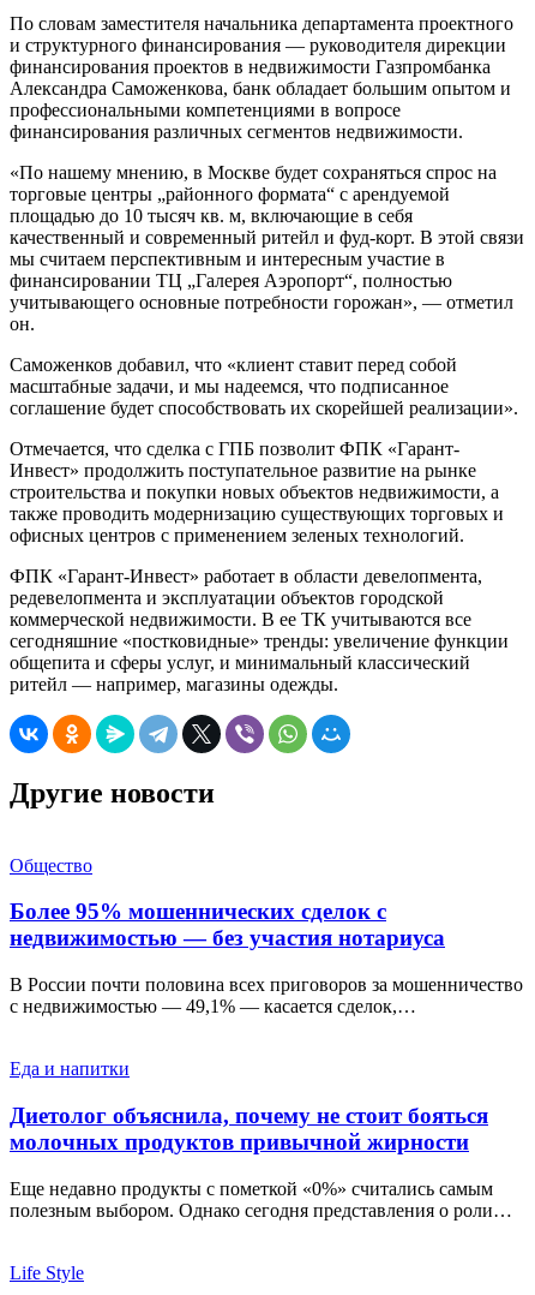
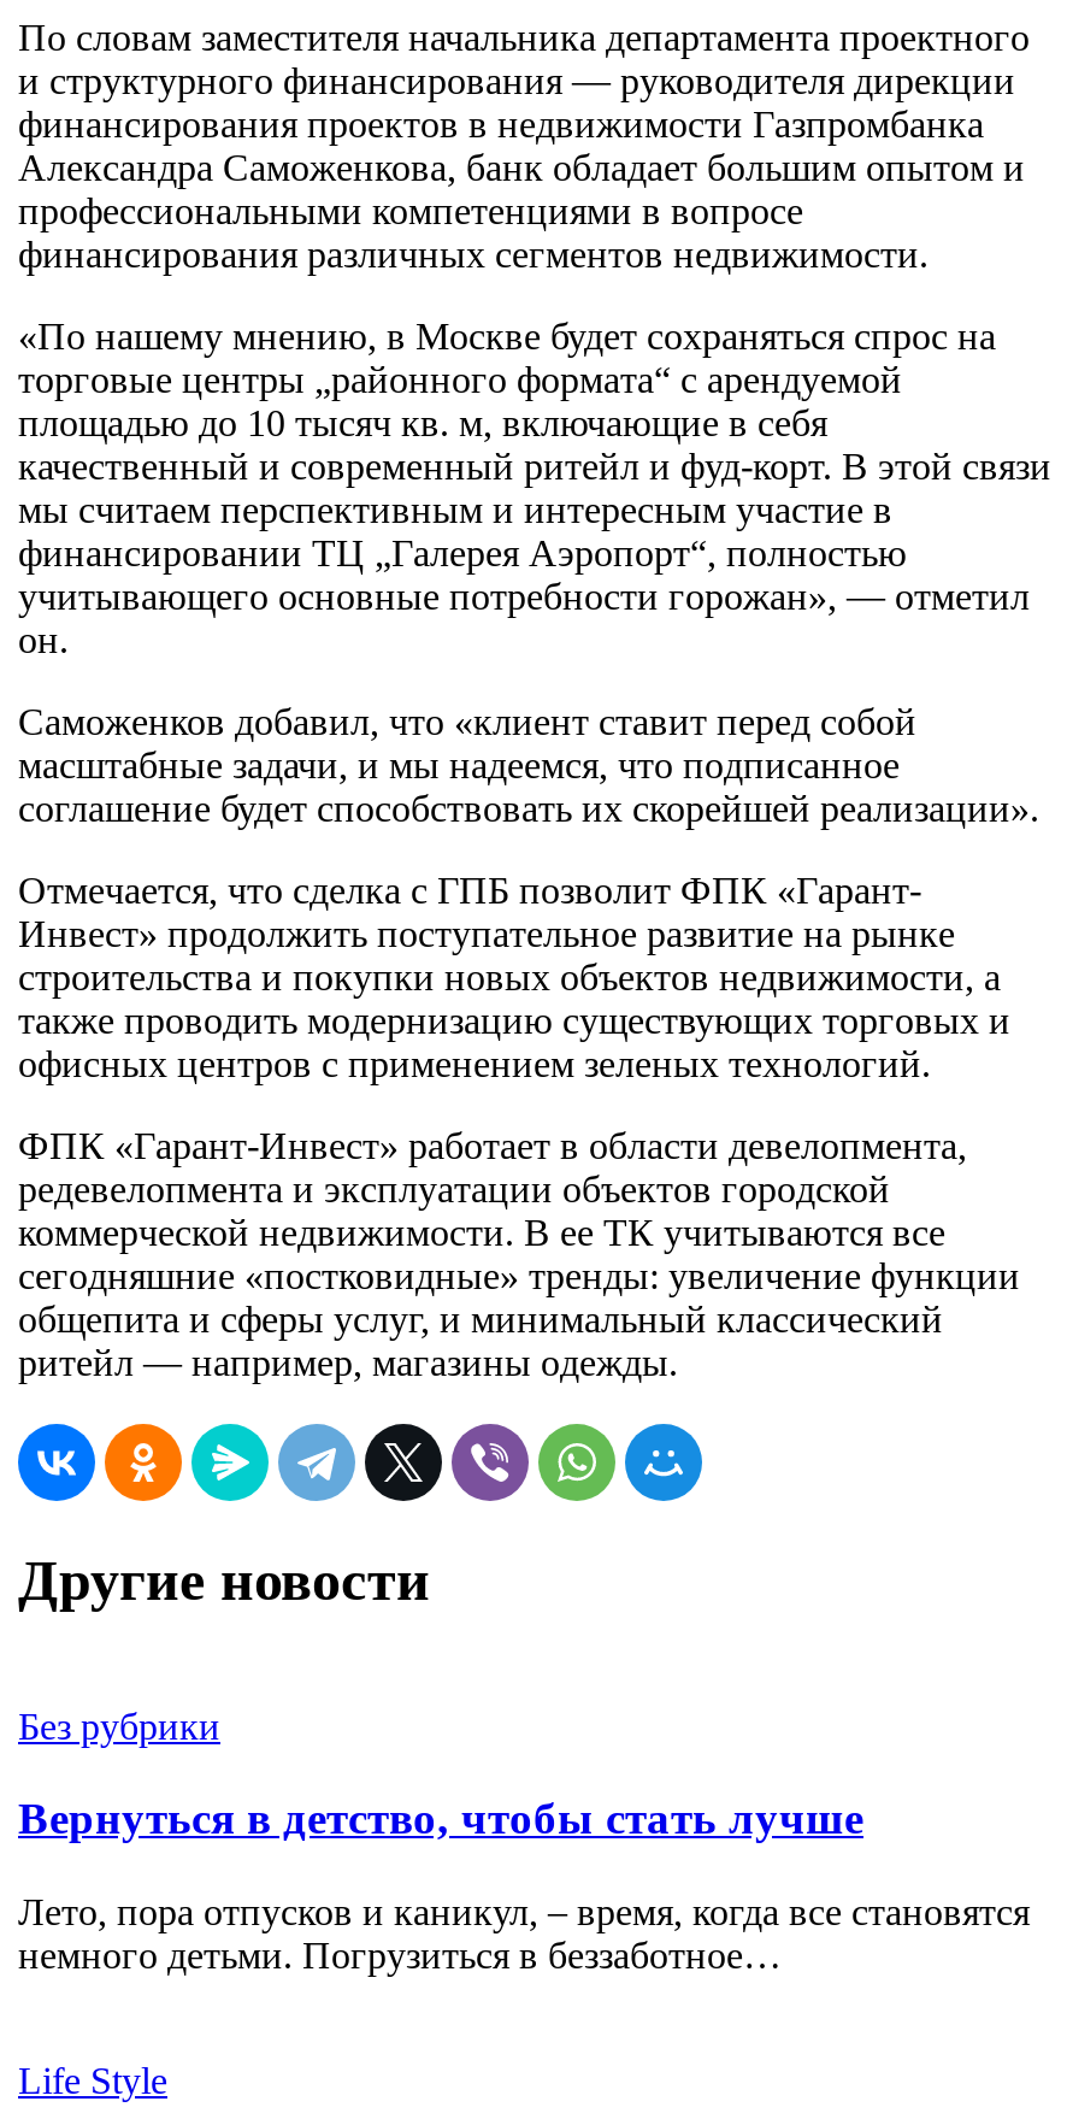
- Общество
- Более 95% мошеннических сделок с
- недвижимостью — без участия нотариуса
- В России почти половина всех приговоров за мошенничество
- с недвижимостью — 49,1% — касается сделок,…
- Еда и напитки
- Диетолог объяснила, почему не стоит бояться
- молочных продуктов привычной жирности
- Еще недавно продукты с пометкой «0%» считались самым
- полезным выбором. Однако сегодня представления о роли…
+ Без рубрики
+ Вернуться в детство, чтобы стать лучше
+ Лето, пора отпусков и каникул, – время, когда все становятся
+ немного детьми. Погрузиться в беззаботное…
